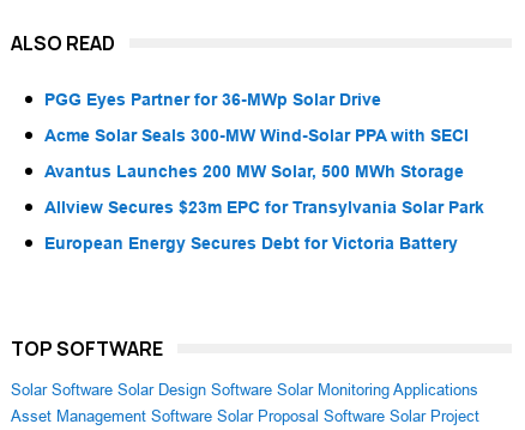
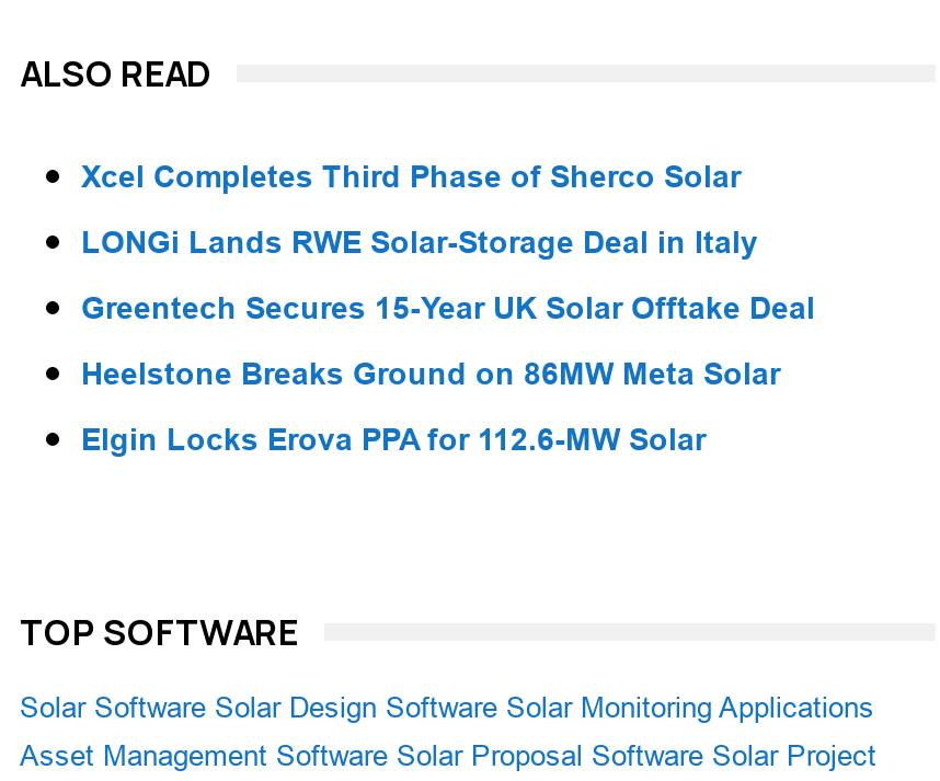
- PGG Eyes Partner for 36-MWp Solar Drive
+ Xcel Completes Third Phase of Sherco Solar

- Acme Solar Seals 300-MW Wind-Solar PPA with SECI
+ LONGi Lands RWE Solar-Storage Deal in Italy

- Avantus Launches 200 MW Solar, 500 MWh Storage
+ Greentech Secures 15-Year UK Solar Offtake Deal

- Allview Secures $23m EPC for Transylvania Solar Park
+ Heelstone Breaks Ground on 86MW Meta Solar

- European Energy Secures Debt for Victoria Battery
+ Elgin Locks Erova PPA for 112.6-MW Solar
